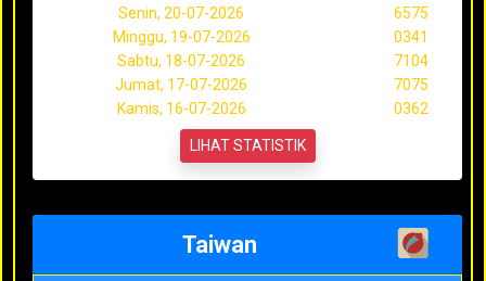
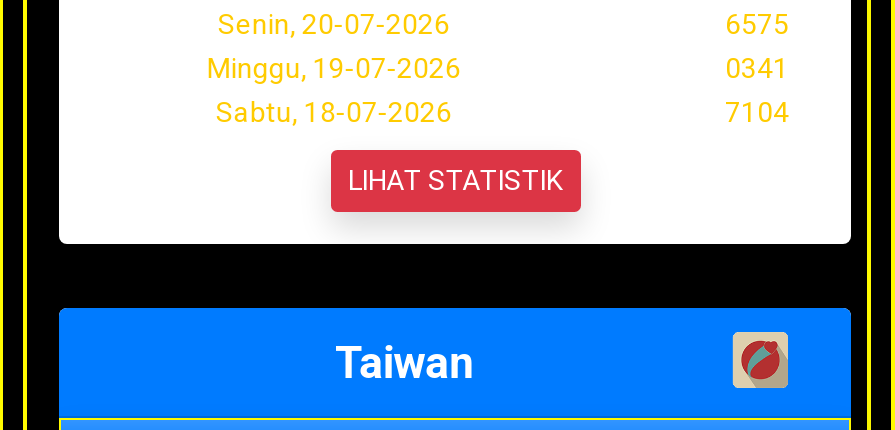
- Jumat, 17-07-2026
- 7075
- Kamis, 16-07-2026
- 0362
